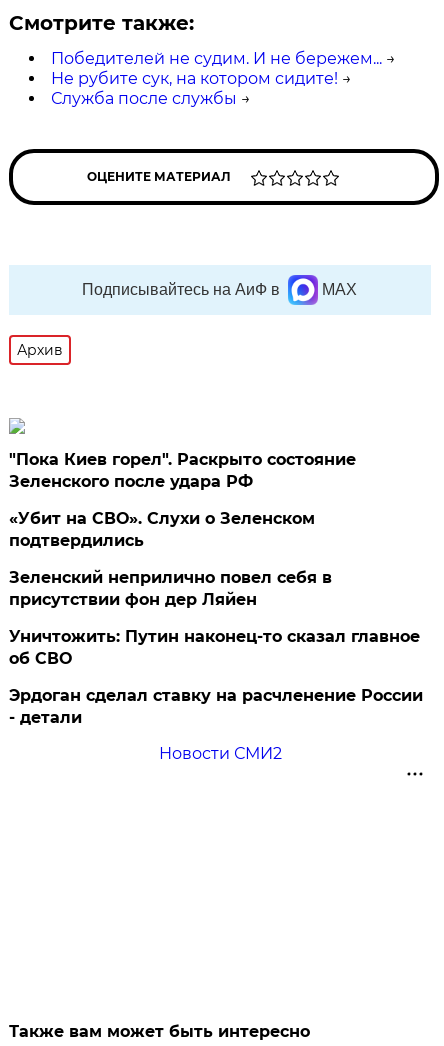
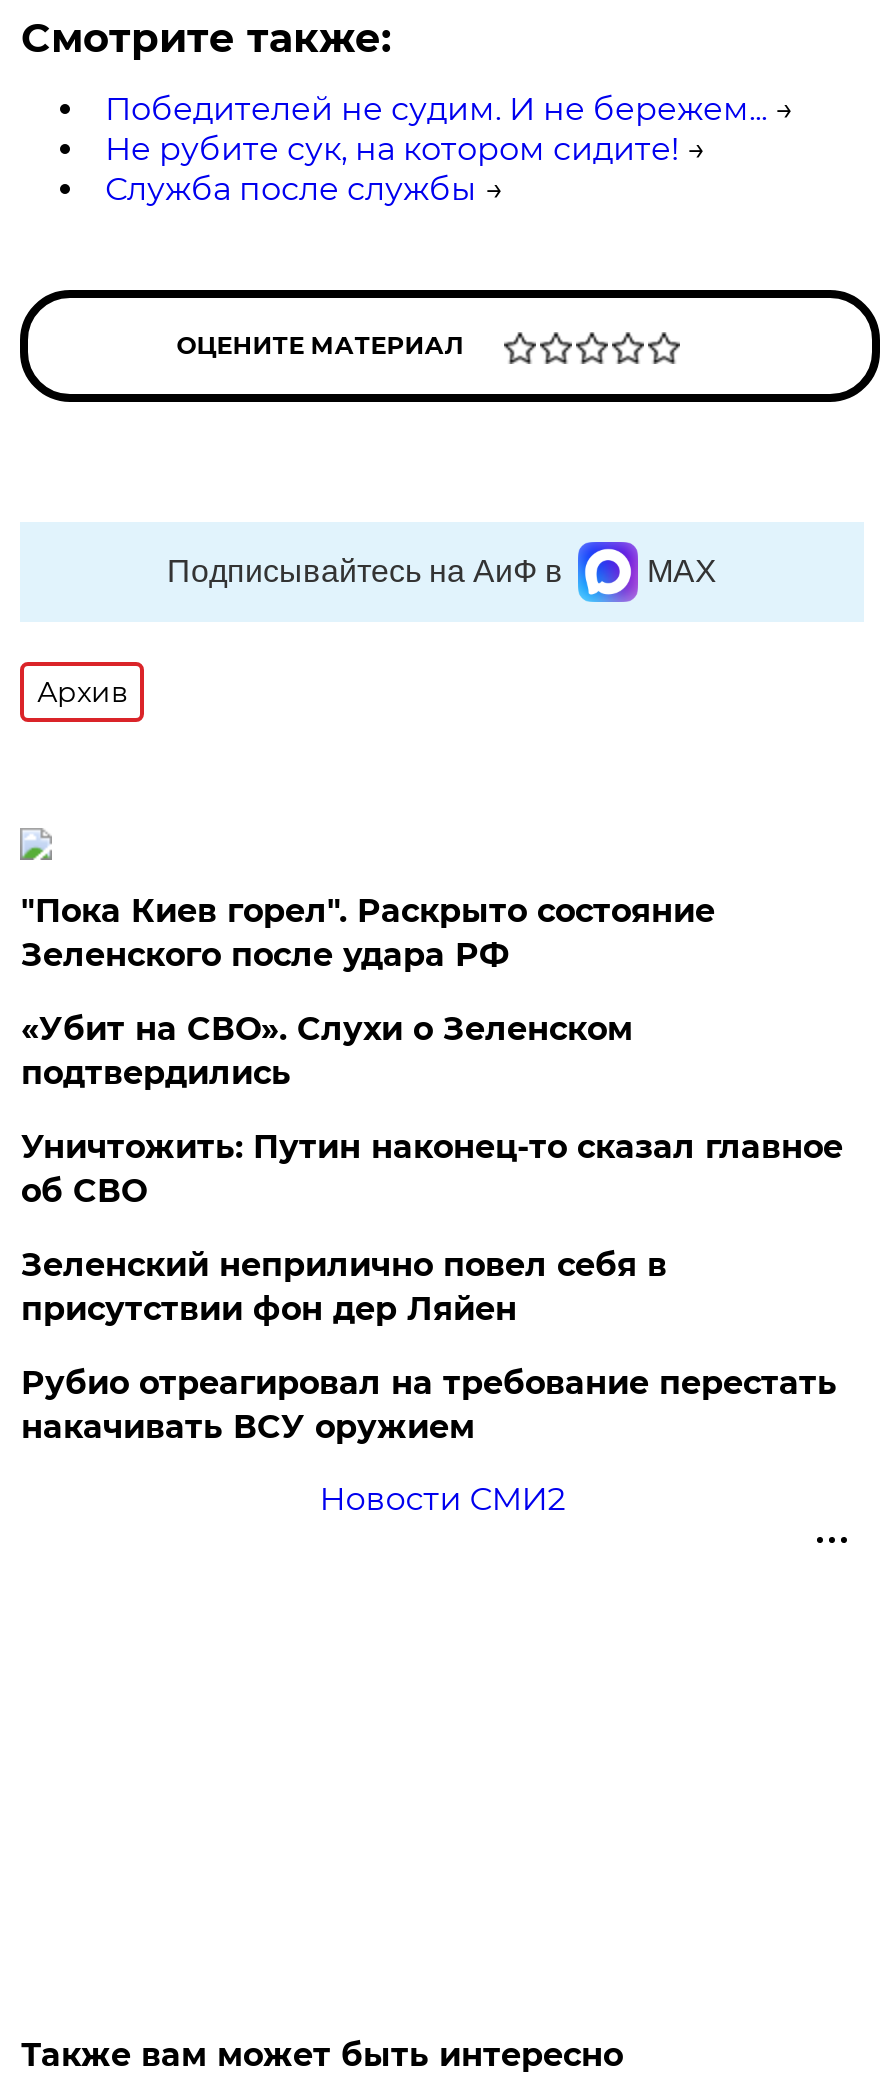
moved down: Зеленский неприлично повел cебя в | присутствии фон дер Ляйен

moved up: Уничтожить: Путин наконец-то сказал главное | об СВО

- Эрдоган сделал ставку на расчленение России
- - детали
+ Рубио отреагировал на требование перестать
+ накачивать ВСУ оружием
